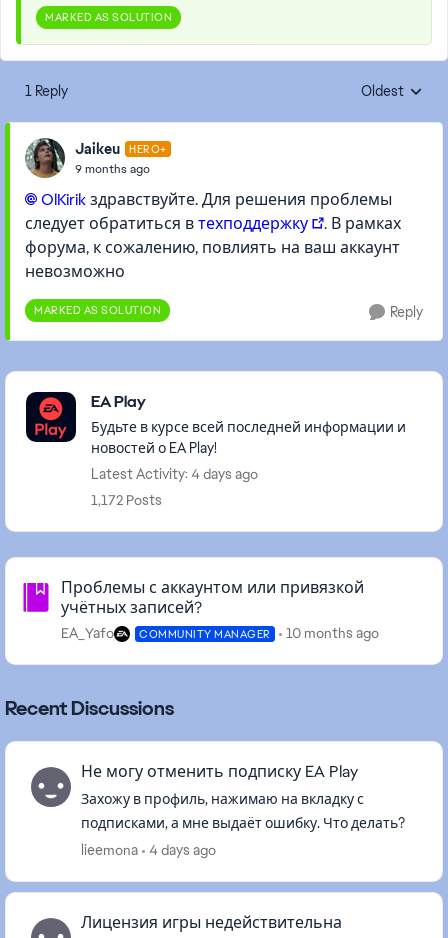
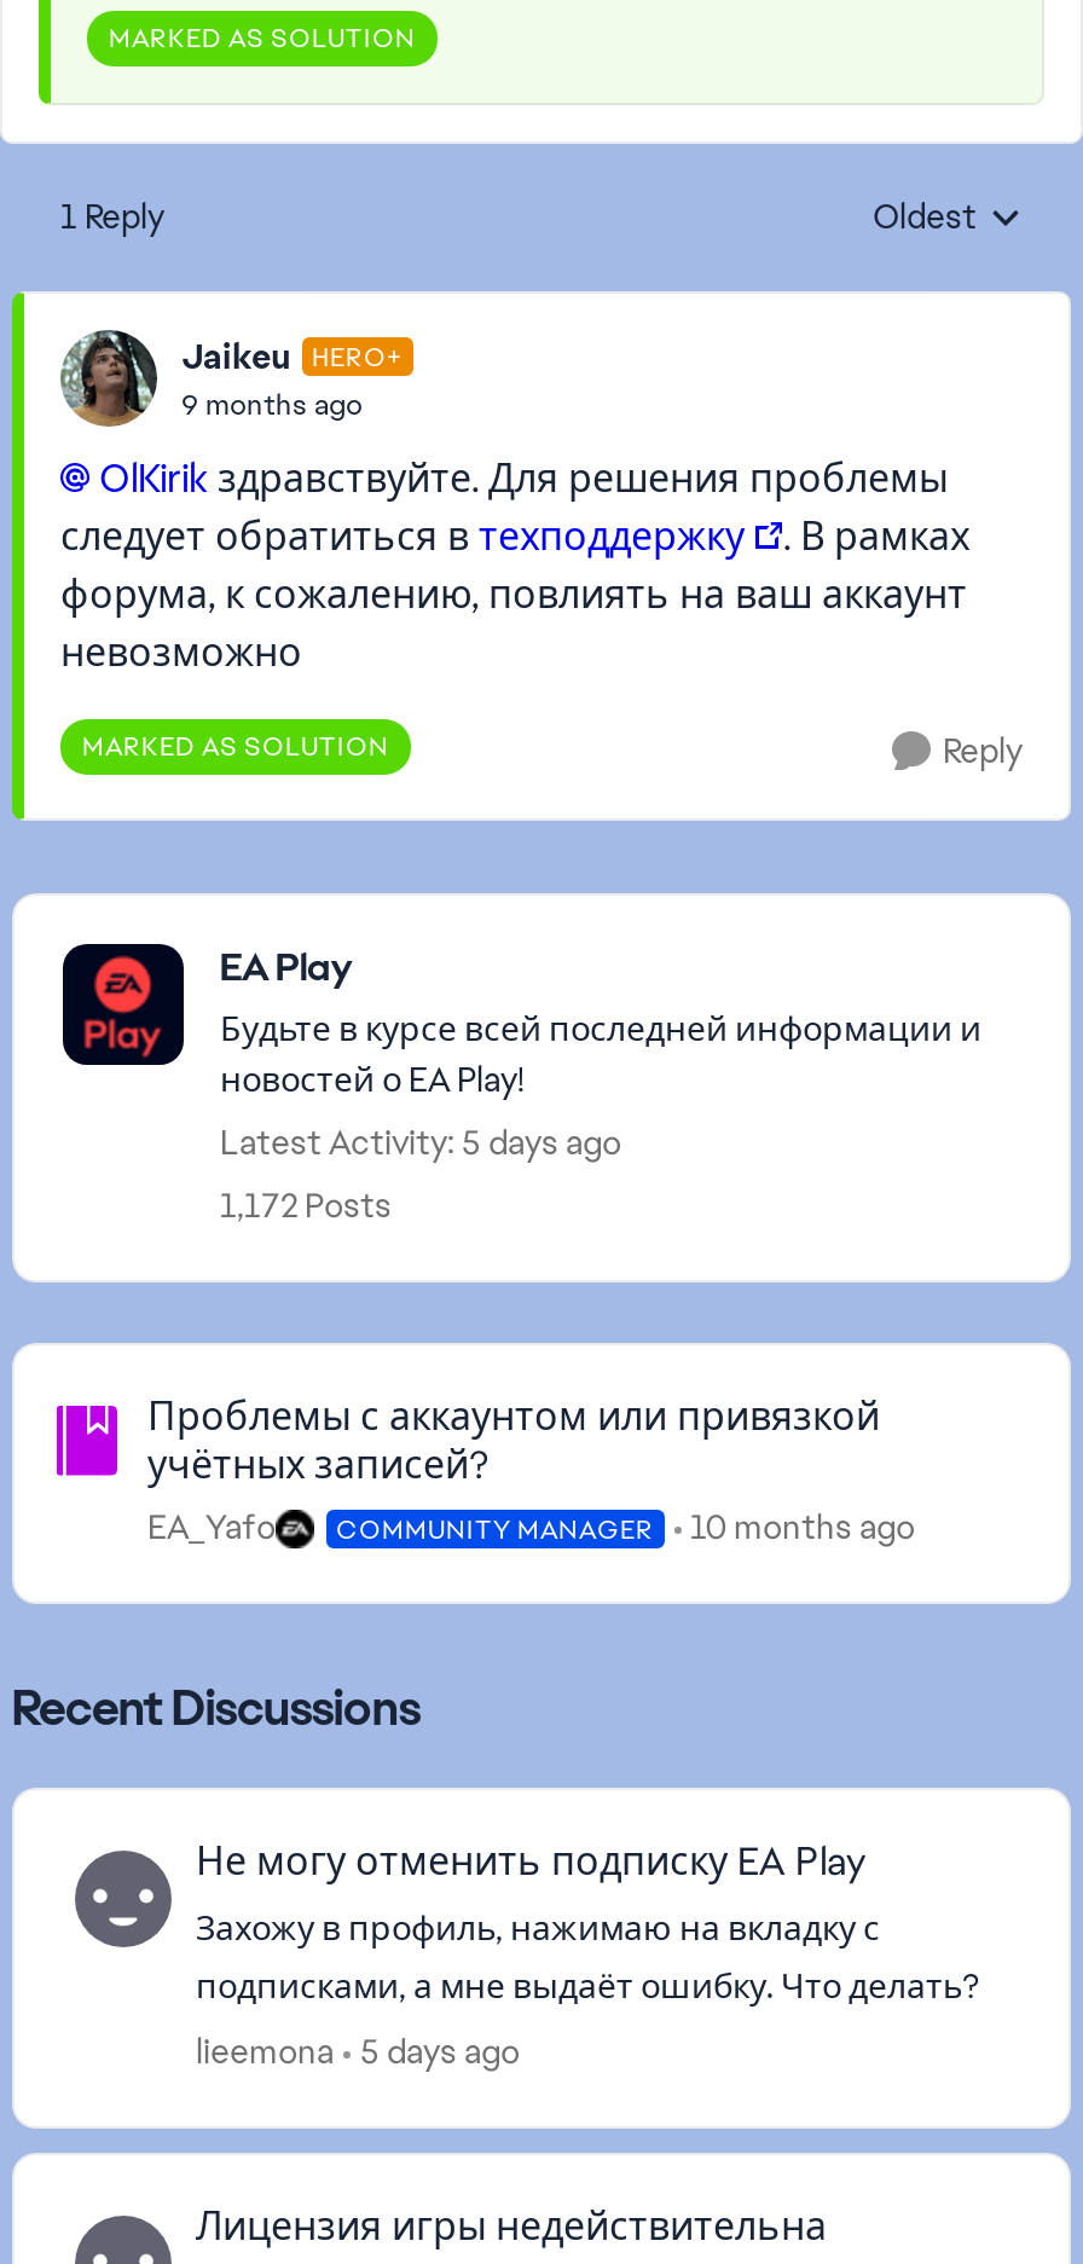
- Latest Activity: 4 days ago
+ Latest Activity: 5 days ago

- lieemona 4 days ago
+ lieemona 5 days ago
